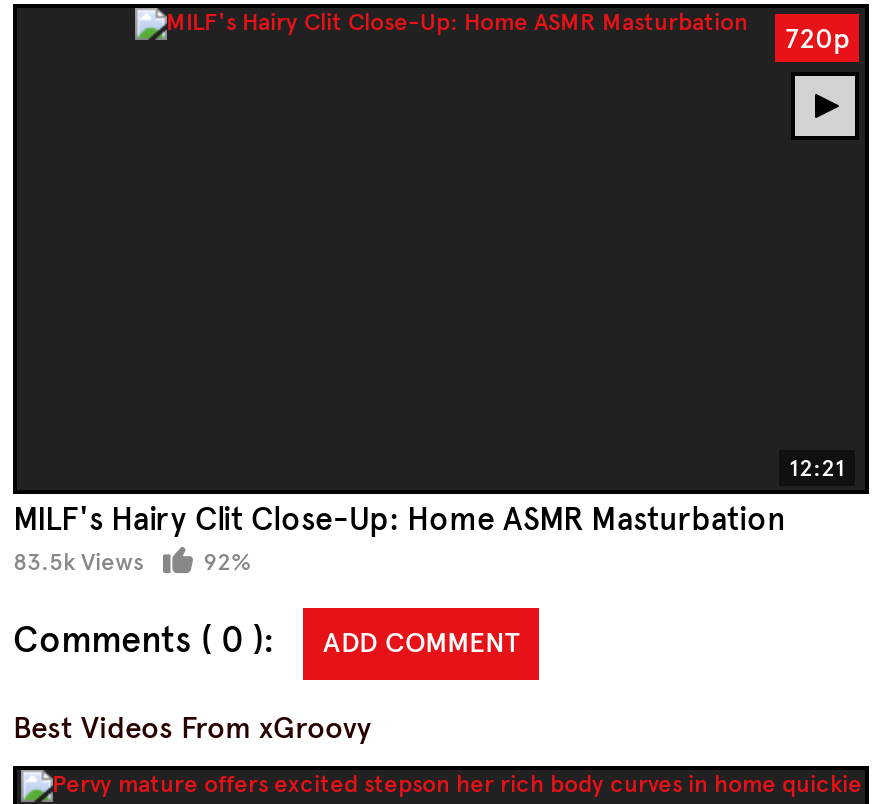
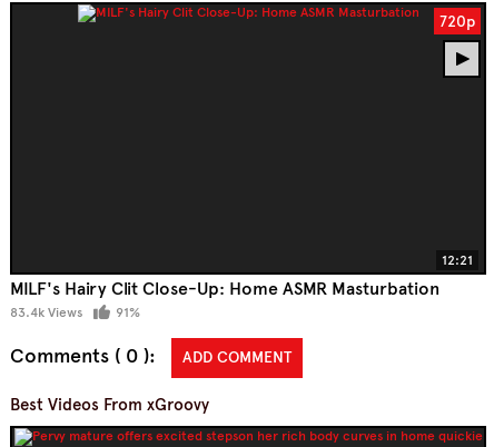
- 83.5k Views
+ 83.4k Views

- 92%
+ 91%
